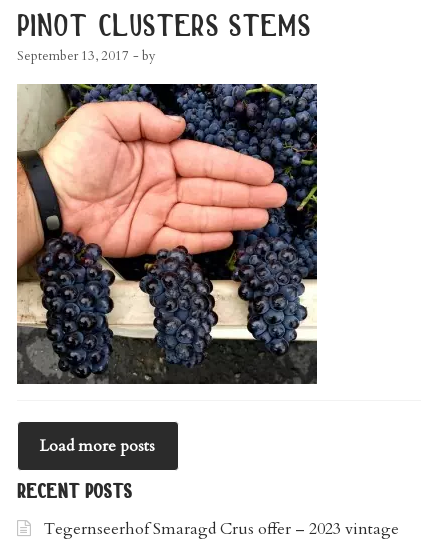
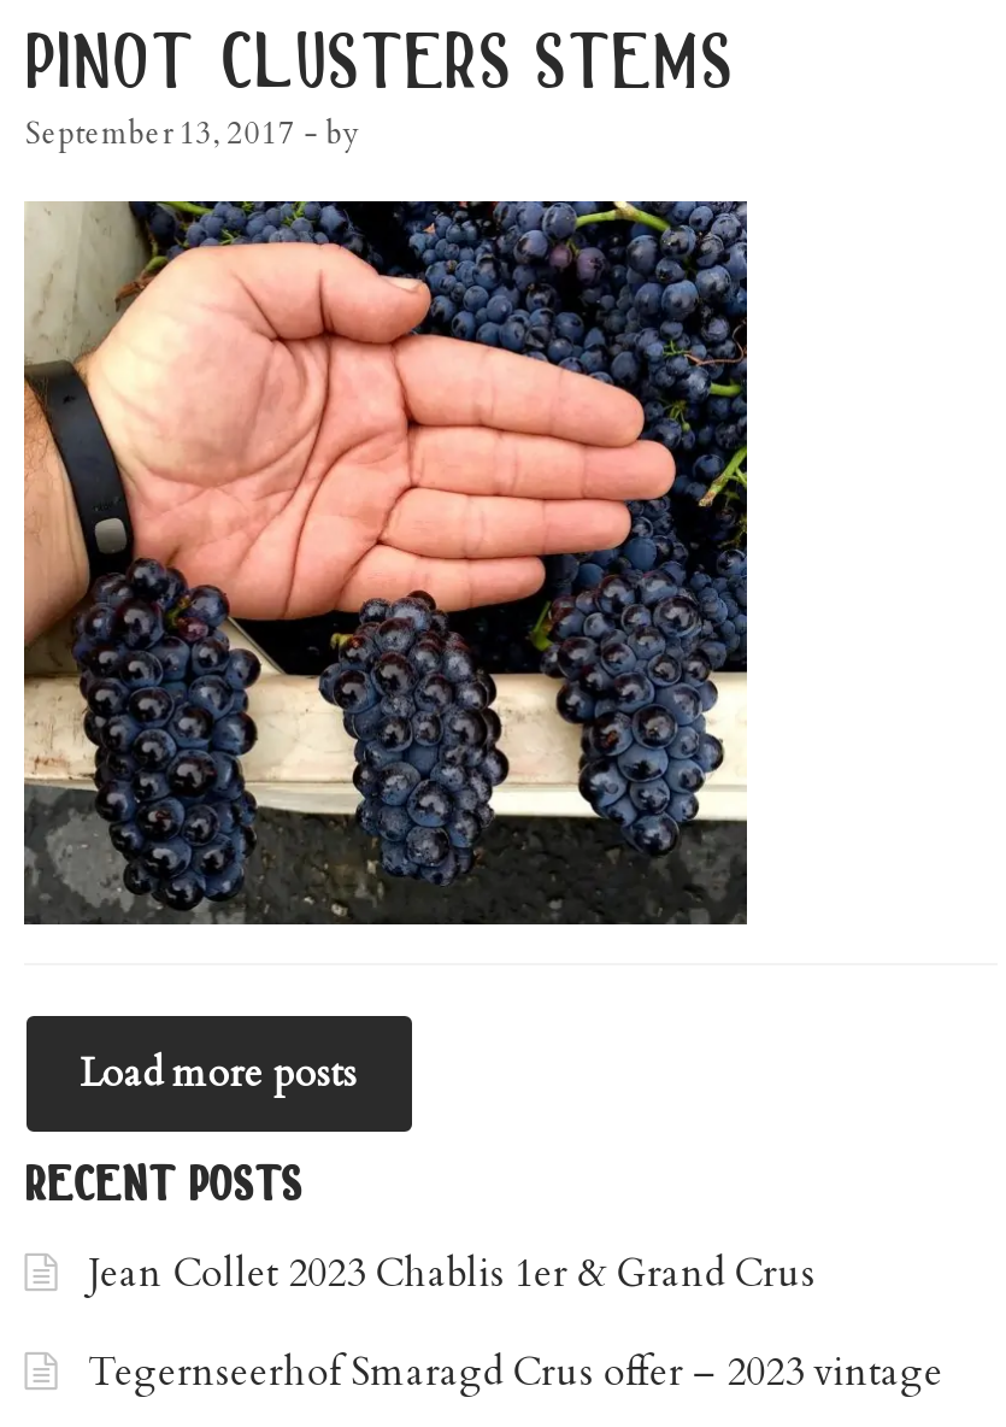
+ Jean Collet 2023 Chablis 1er & Grand Crus
